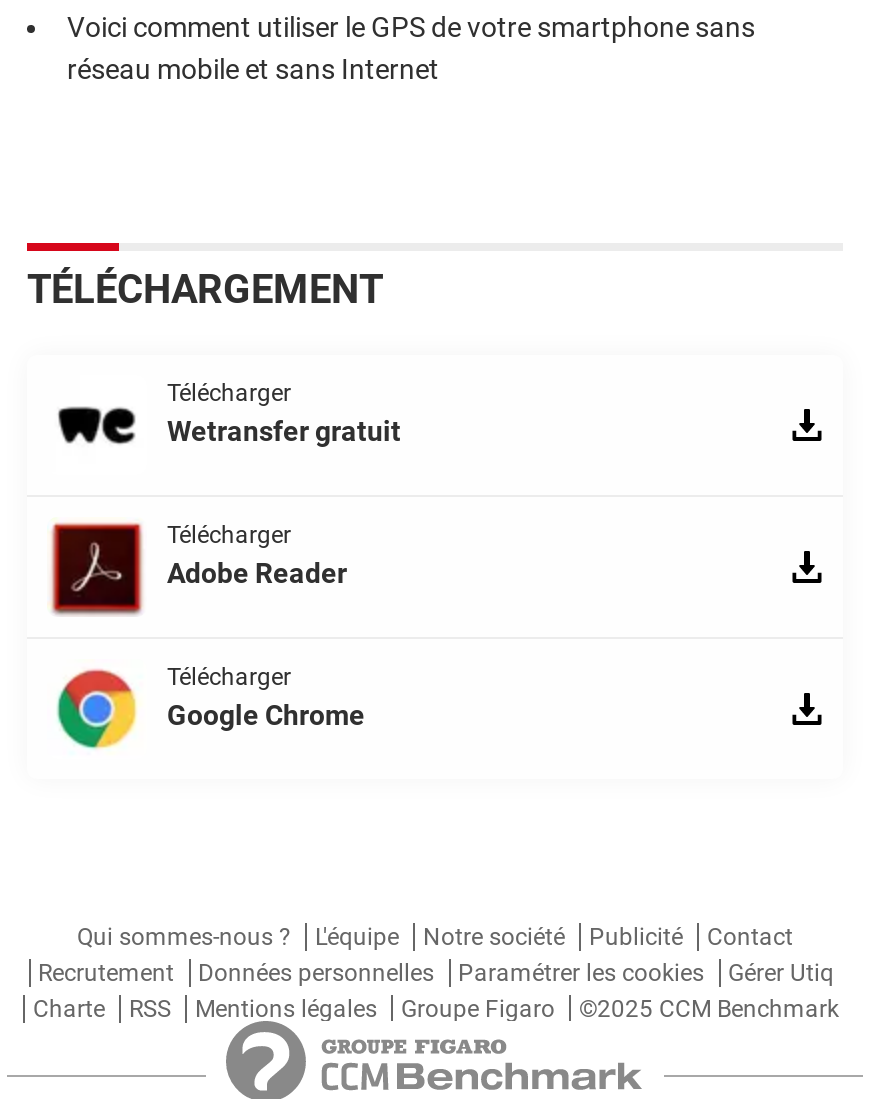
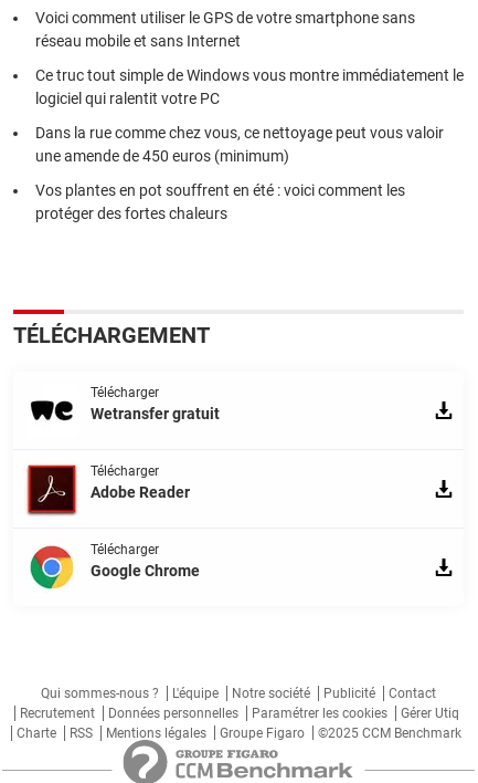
+ Ce truc tout simple de Windows vous montre immédiatement le
+ logiciel qui ralentit votre PC
+ Dans la rue comme chez vous, ce nettoyage peut vous valoir
+ une amende de 450 euros (minimum)
+ Vos plantes en pot souffrent en été : voici comment les
+ protéger des fortes chaleurs
